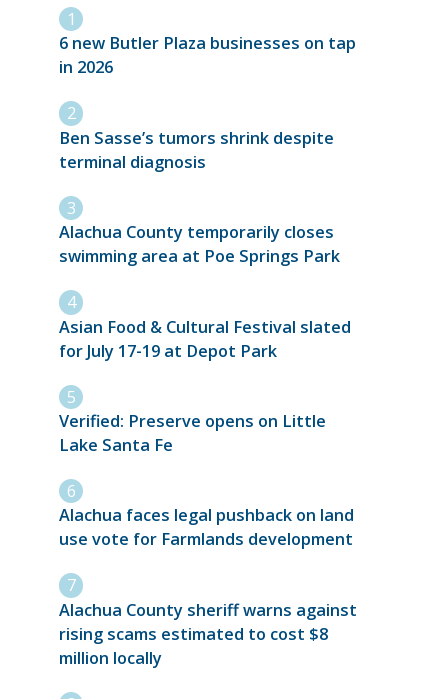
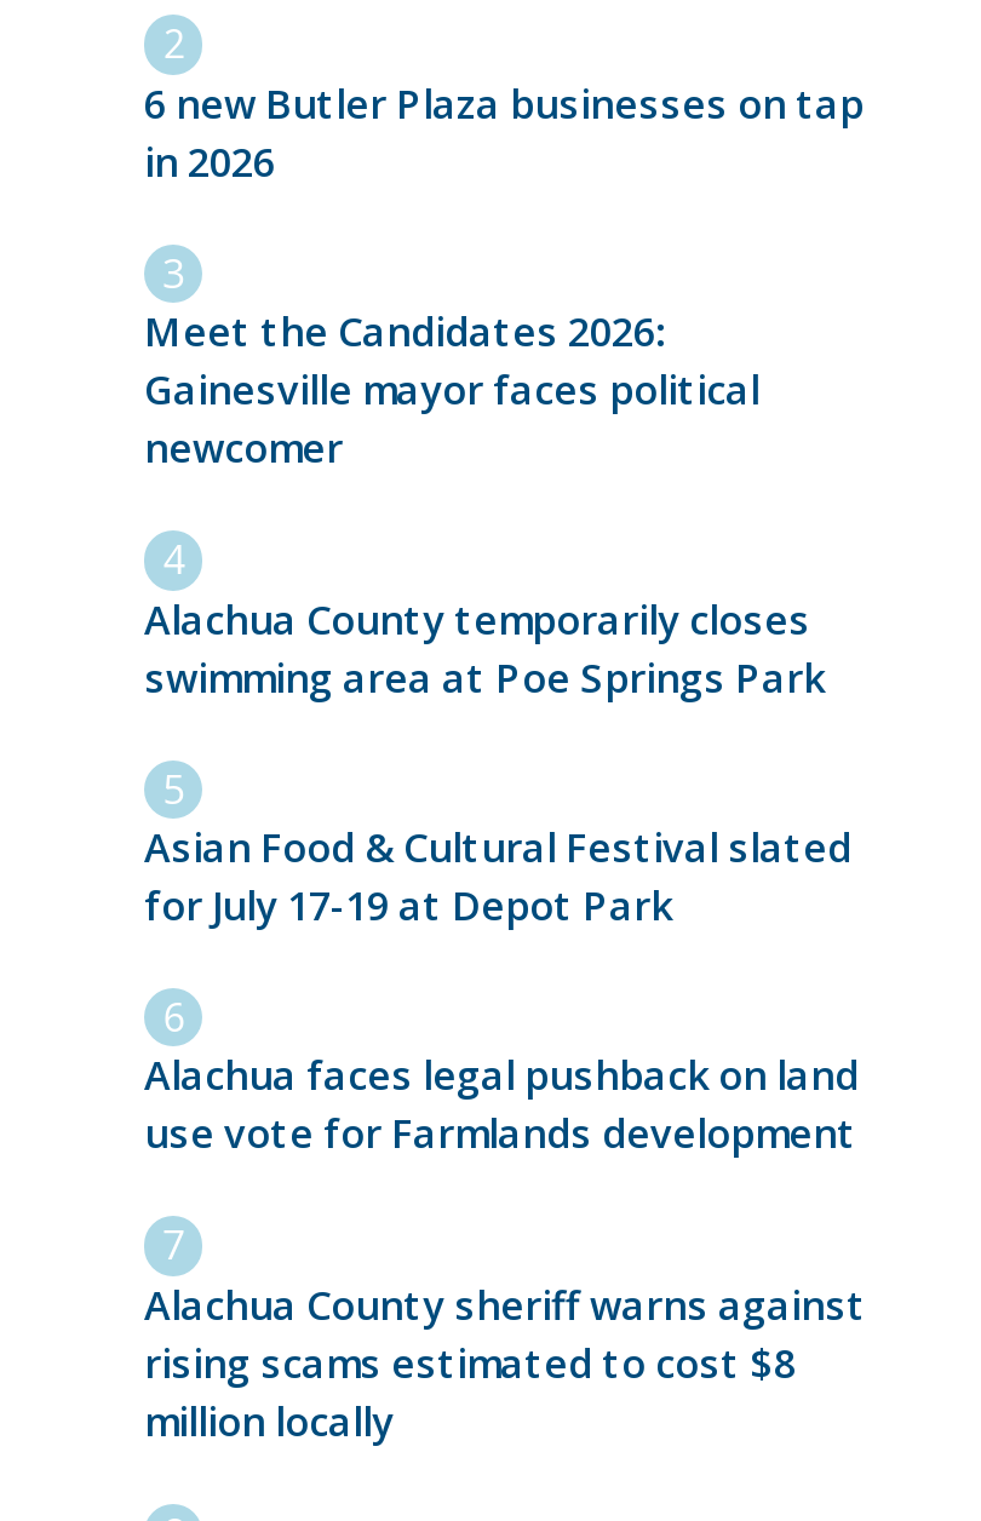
- Ben Sasse’s tumors shrink despite
- terminal diagnosis
+ Meet the Candidates 2026:
+ Gainesville mayor faces political
+ newcomer

moved down: Alachua County temporarily closes | swimming area at Poe Springs Park | Asian Food & Cultural Festival slated | for July 17-19 at Depot Park

- Verified: Preserve opens on Little
- Lake Santa Fe
